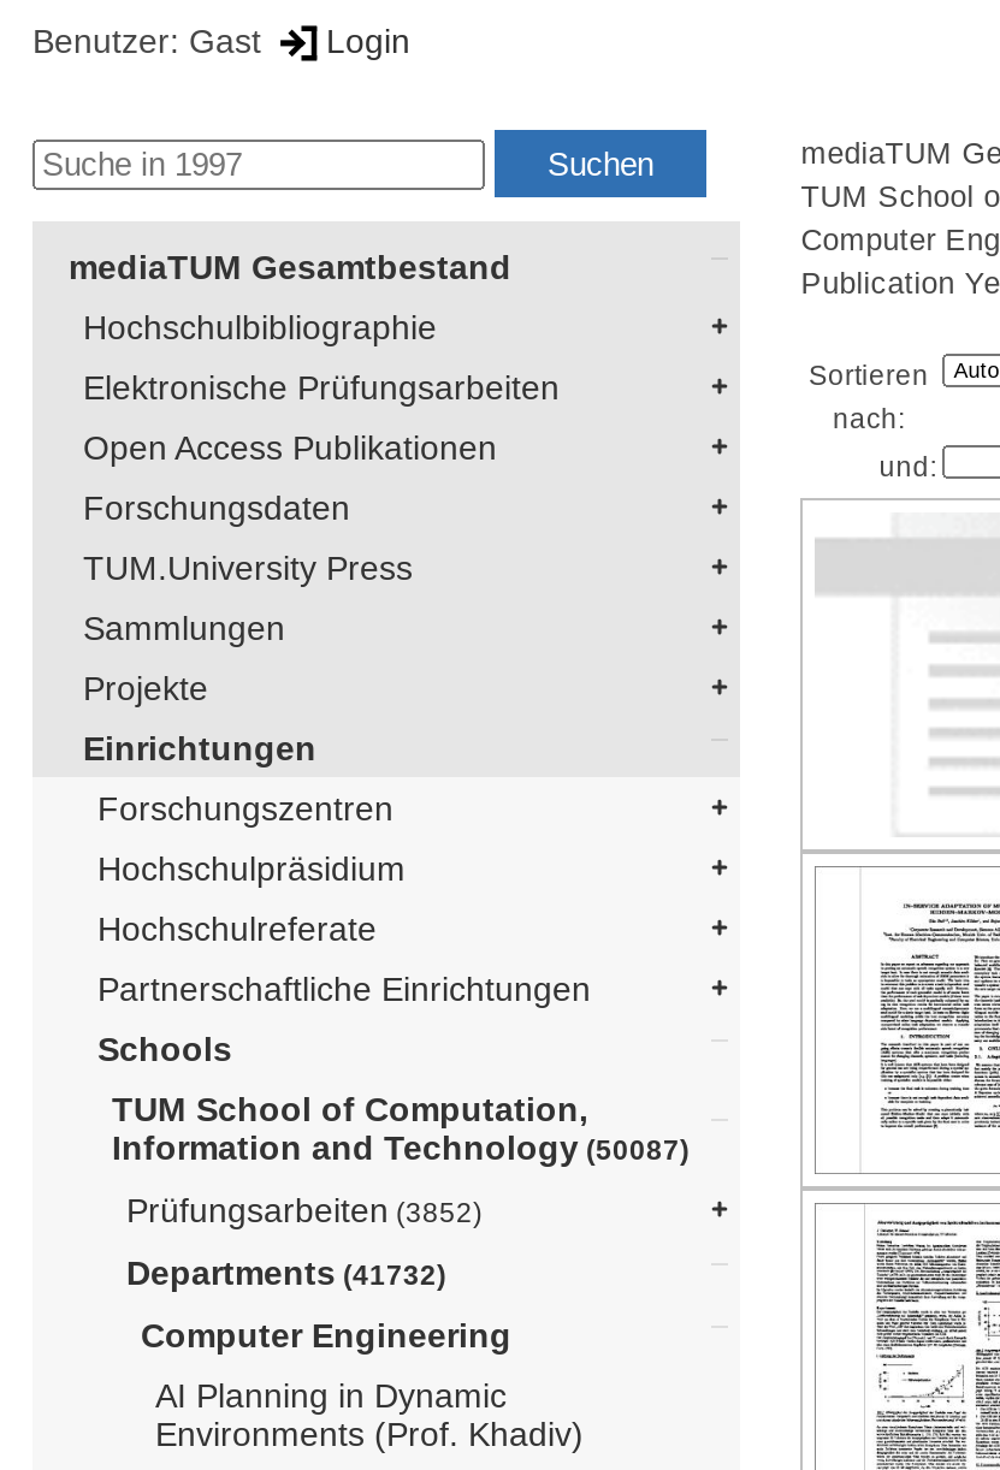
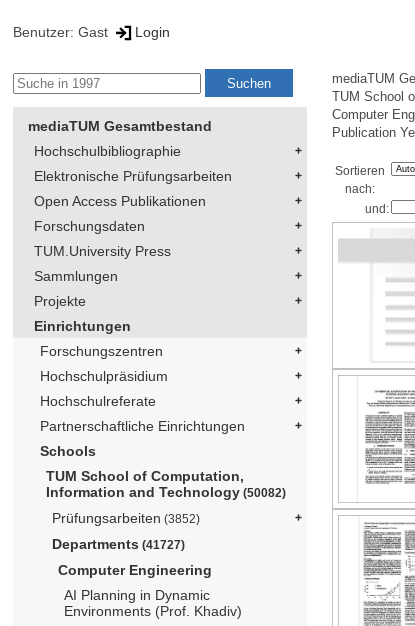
- Information and Technology (50087)
+ Information and Technology (50082)

- Departments (41732)
+ Departments (41727)
